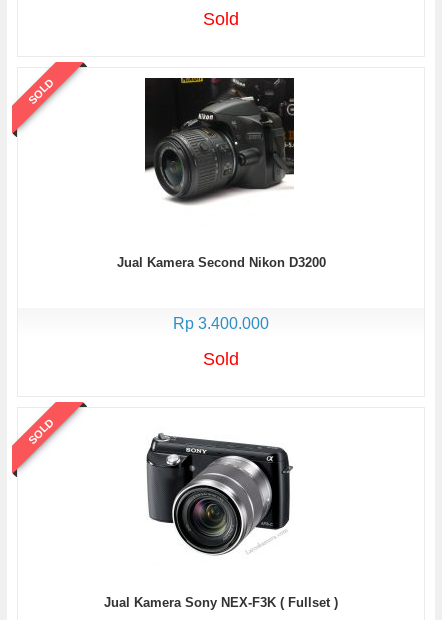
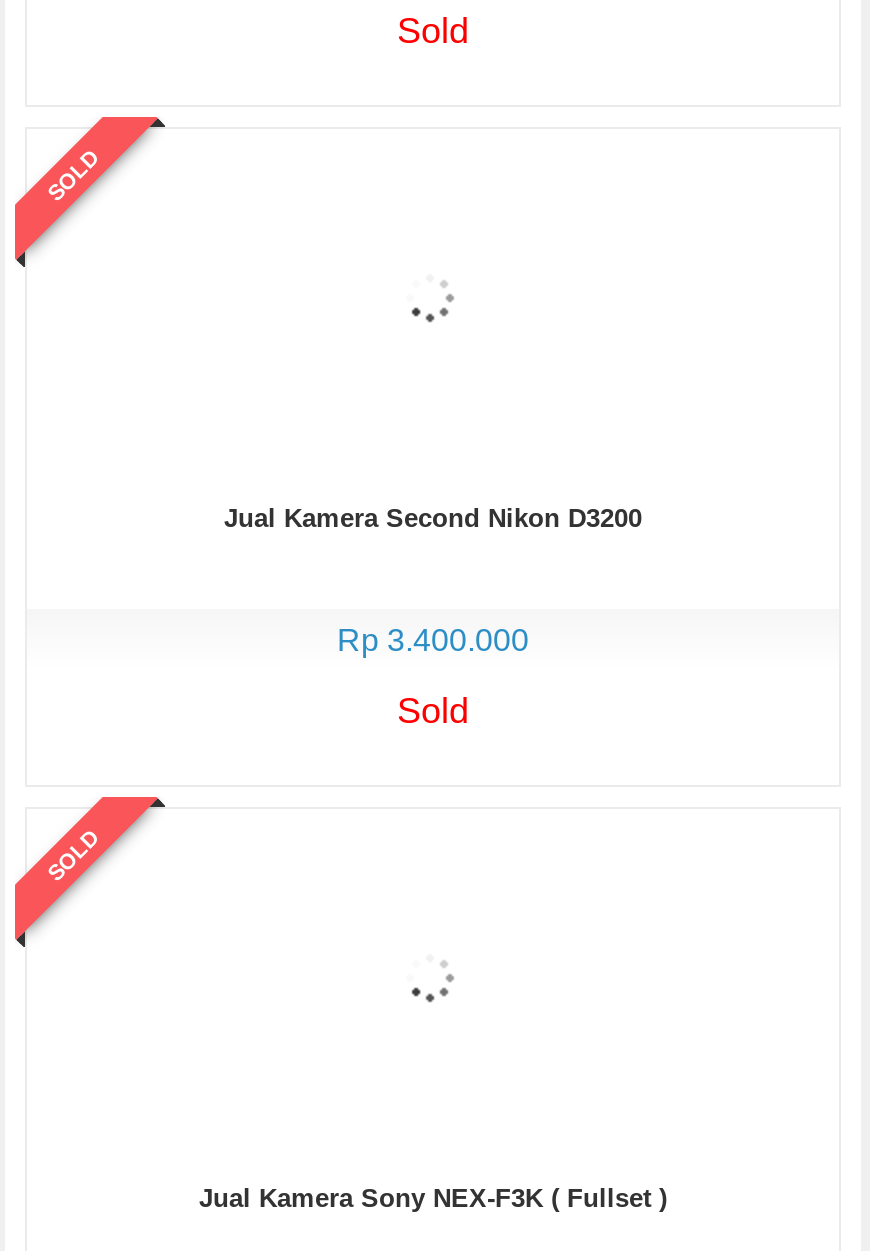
- [image]

- [image]
